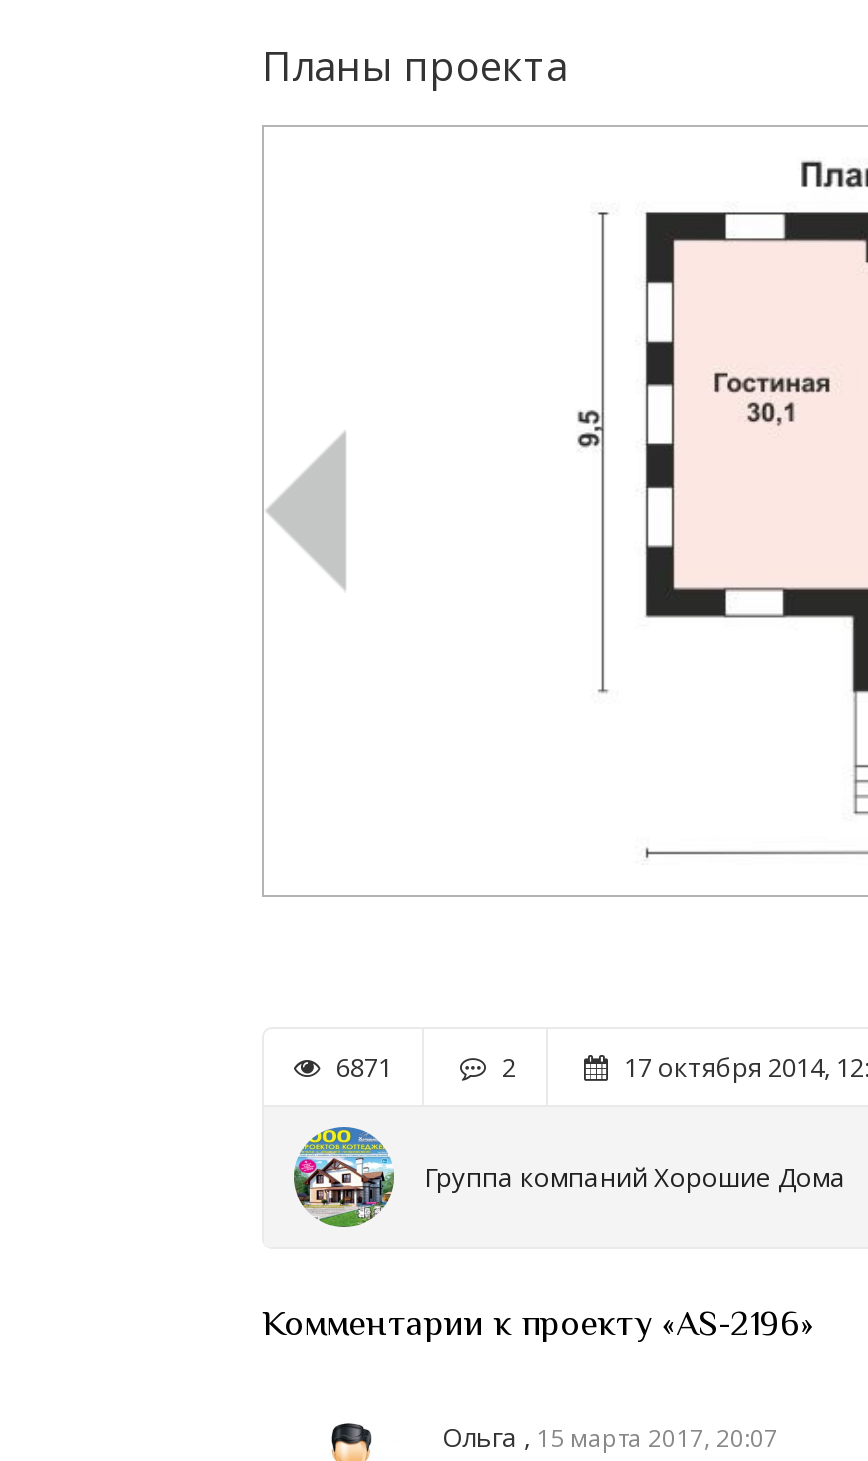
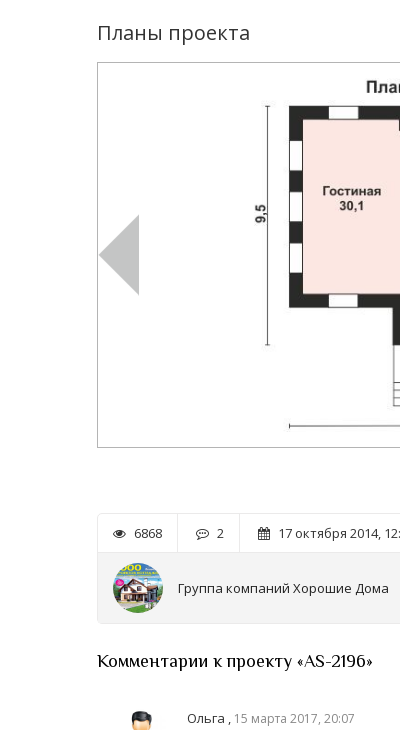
- 6871
+ 6868
